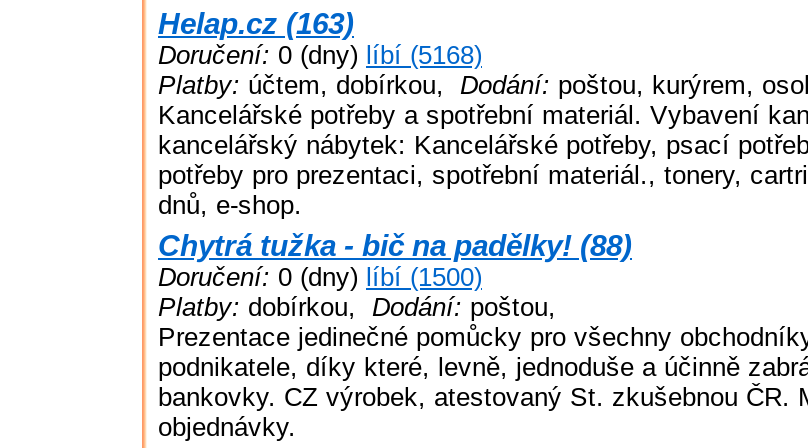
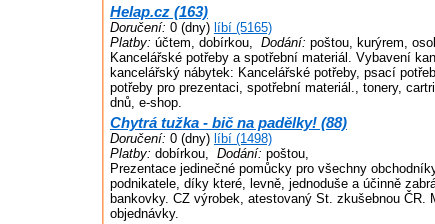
- Doručení: 0 (dny) líbí (5168)
+ Doručení: 0 (dny) líbí (5165)

- Doručení: 0 (dny) líbí (1500)
+ Doručení: 0 (dny) líbí (1498)
